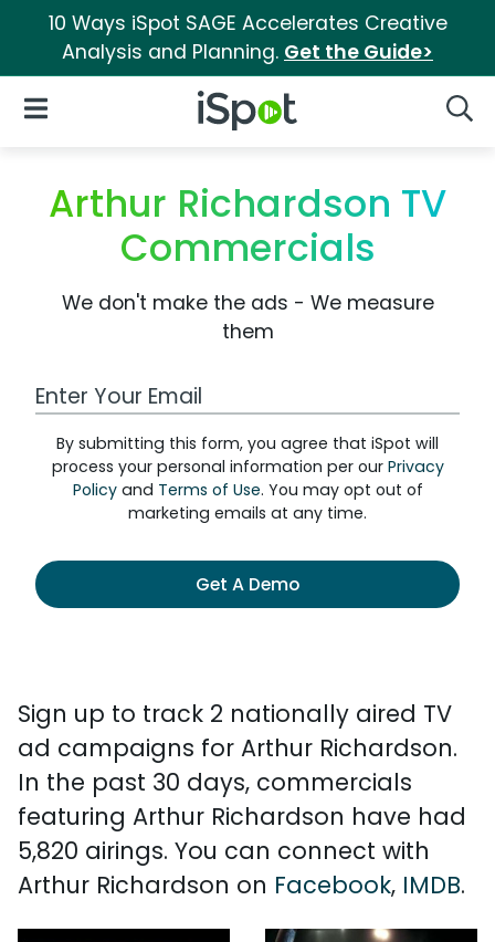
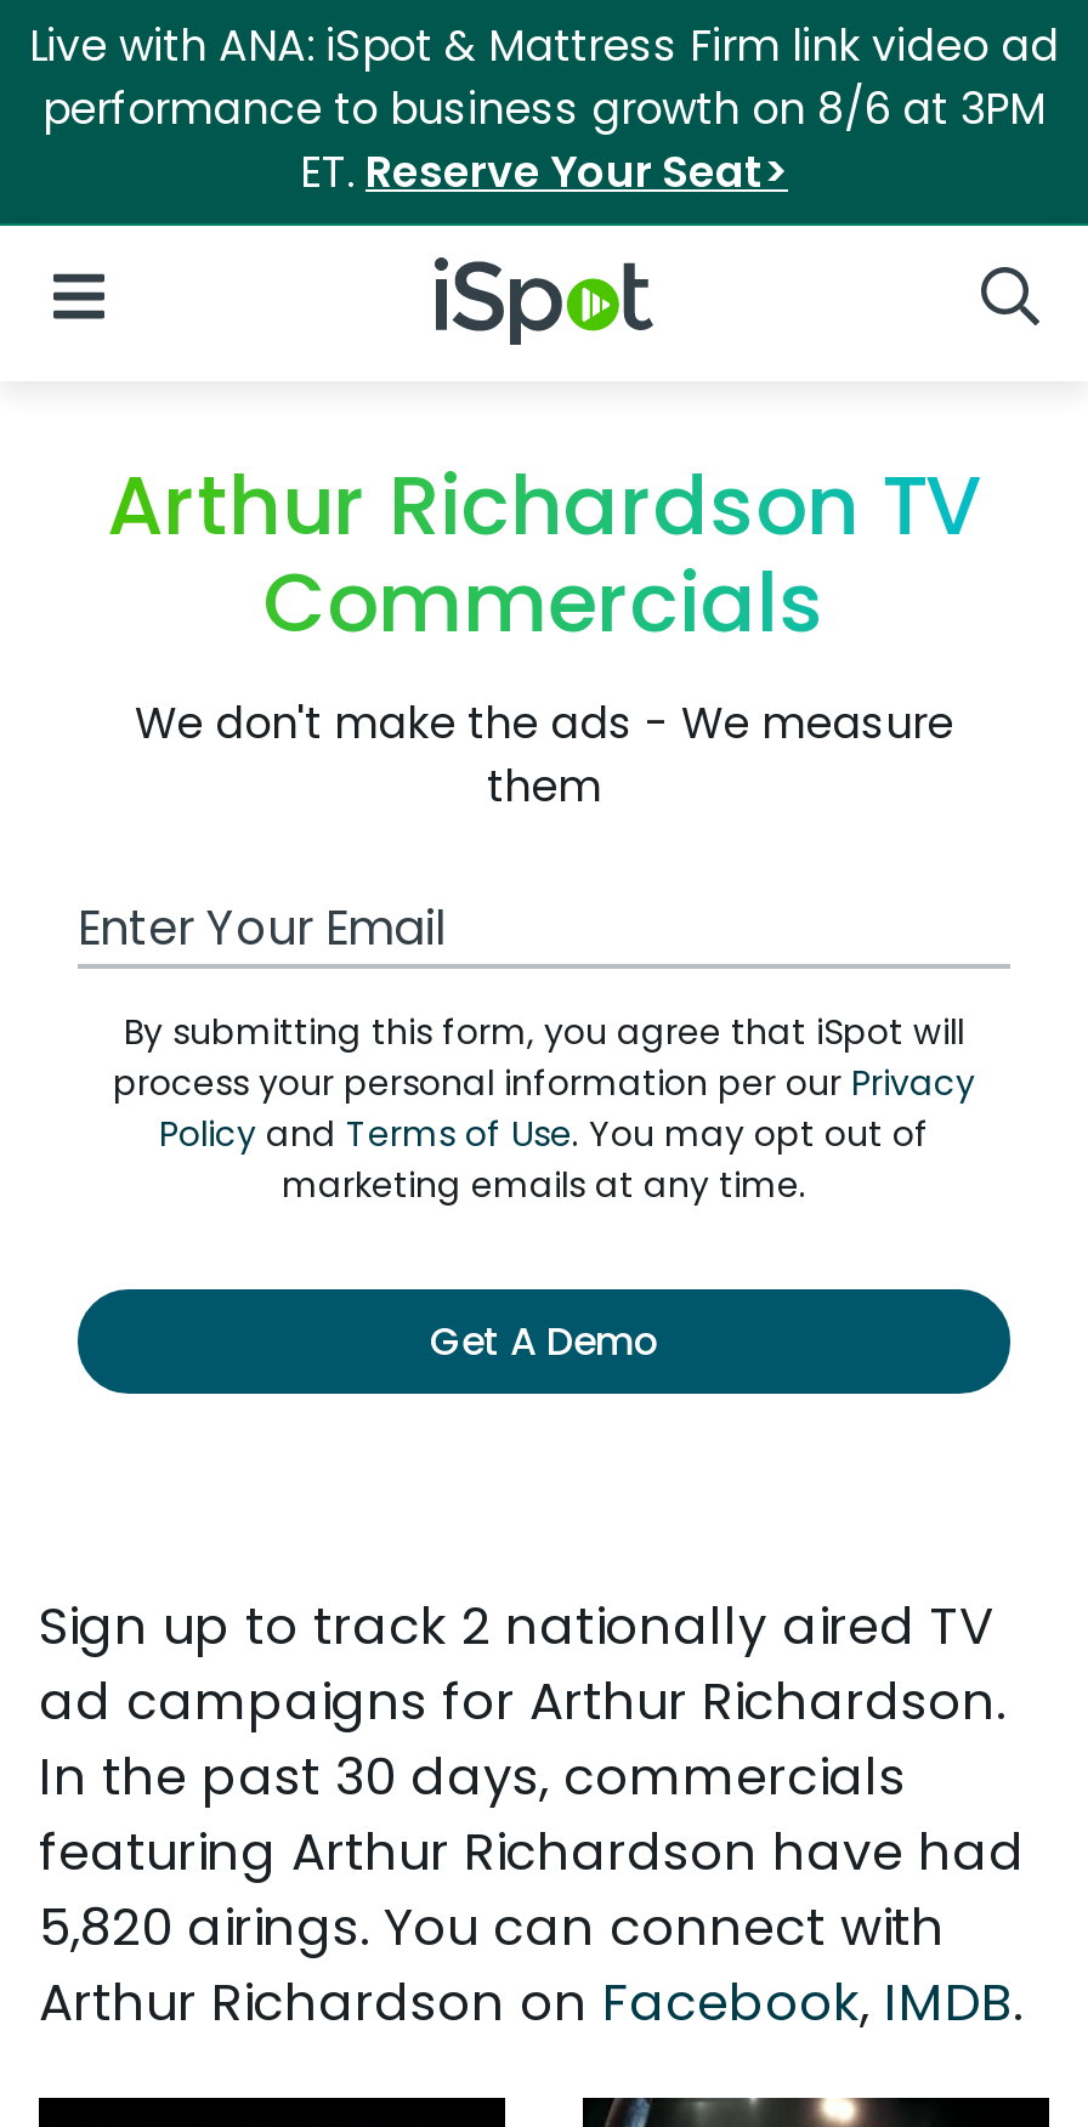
- 10 Ways iSpot SAGE Accelerates Creative
- Analysis and Planning. Get the Guide>
+ Live with ANA: iSpot & Mattress Firm link video ad
+ performance to business growth on 8/6 at 3PM
+ ET. Reserve Your Seat>
